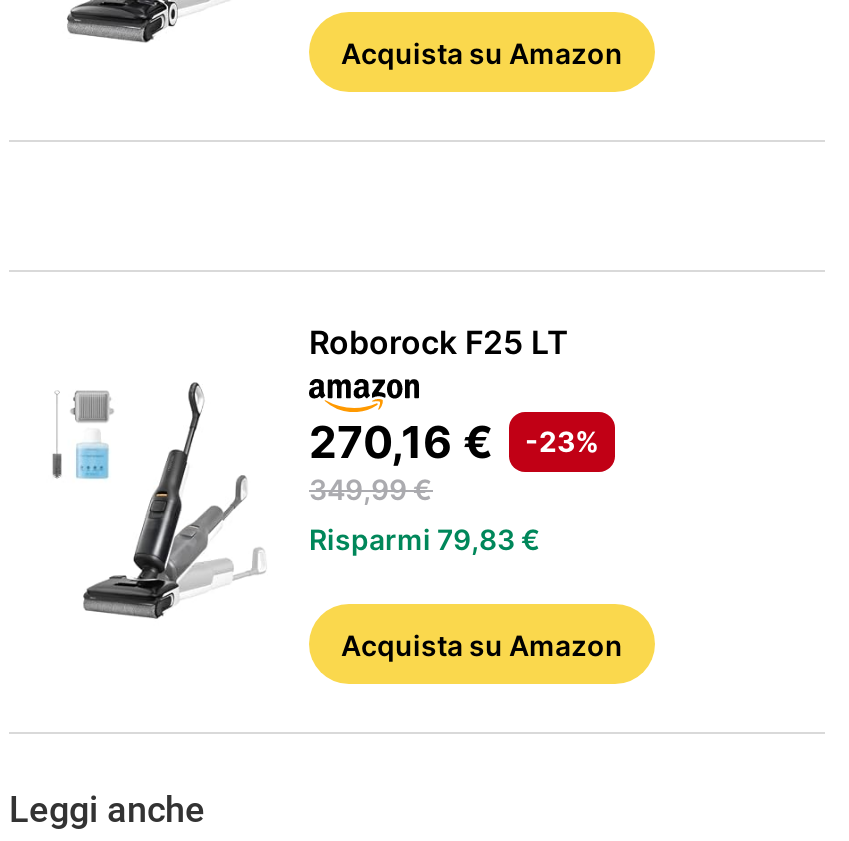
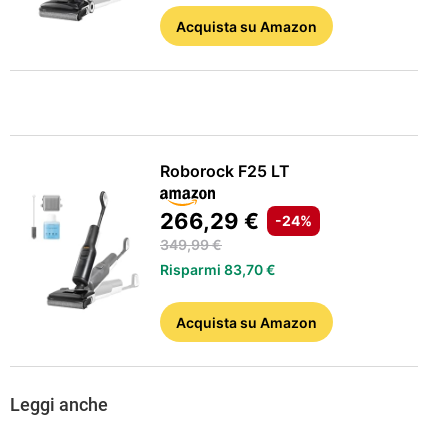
- 270,16 €
+ 266,29 €

- -23%
+ -24%

- Risparmi 79,83 €
+ Risparmi 83,70 €
